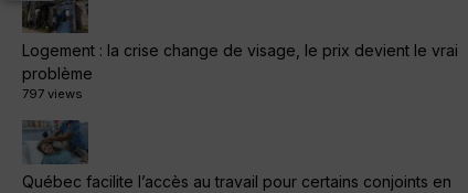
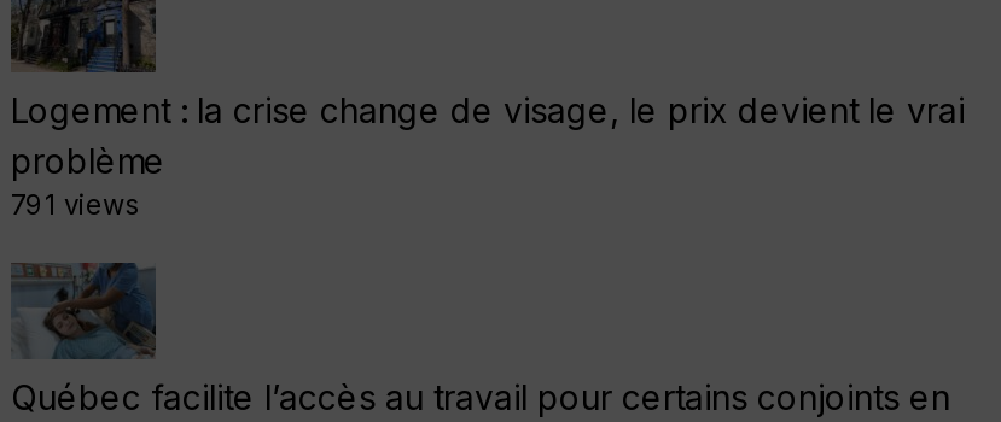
- 797 views
+ 791 views
